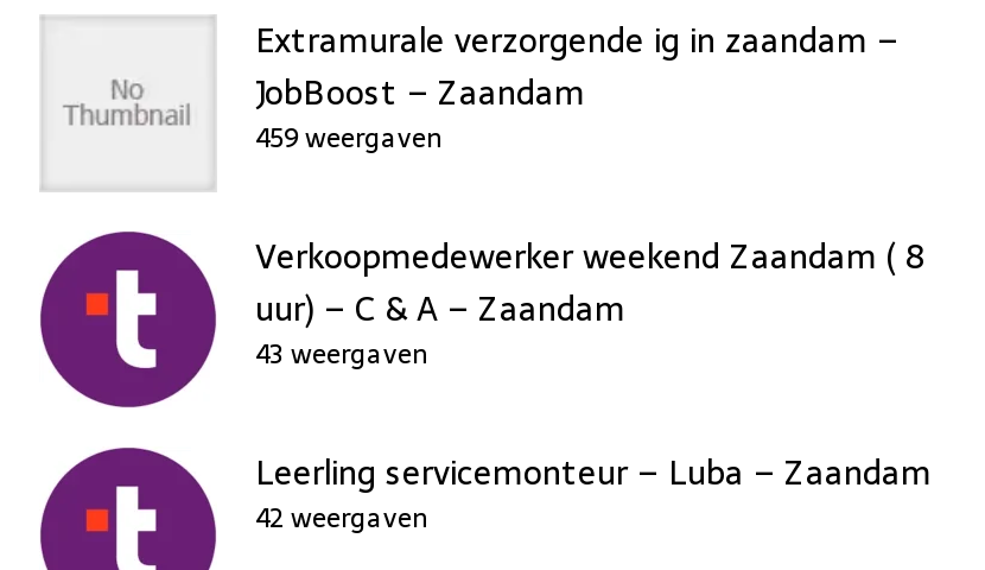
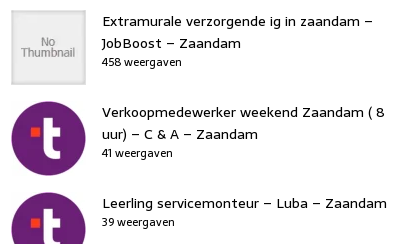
- 459 weergaven
+ 458 weergaven

- 43 weergaven
+ 41 weergaven

- 42 weergaven
+ 39 weergaven
